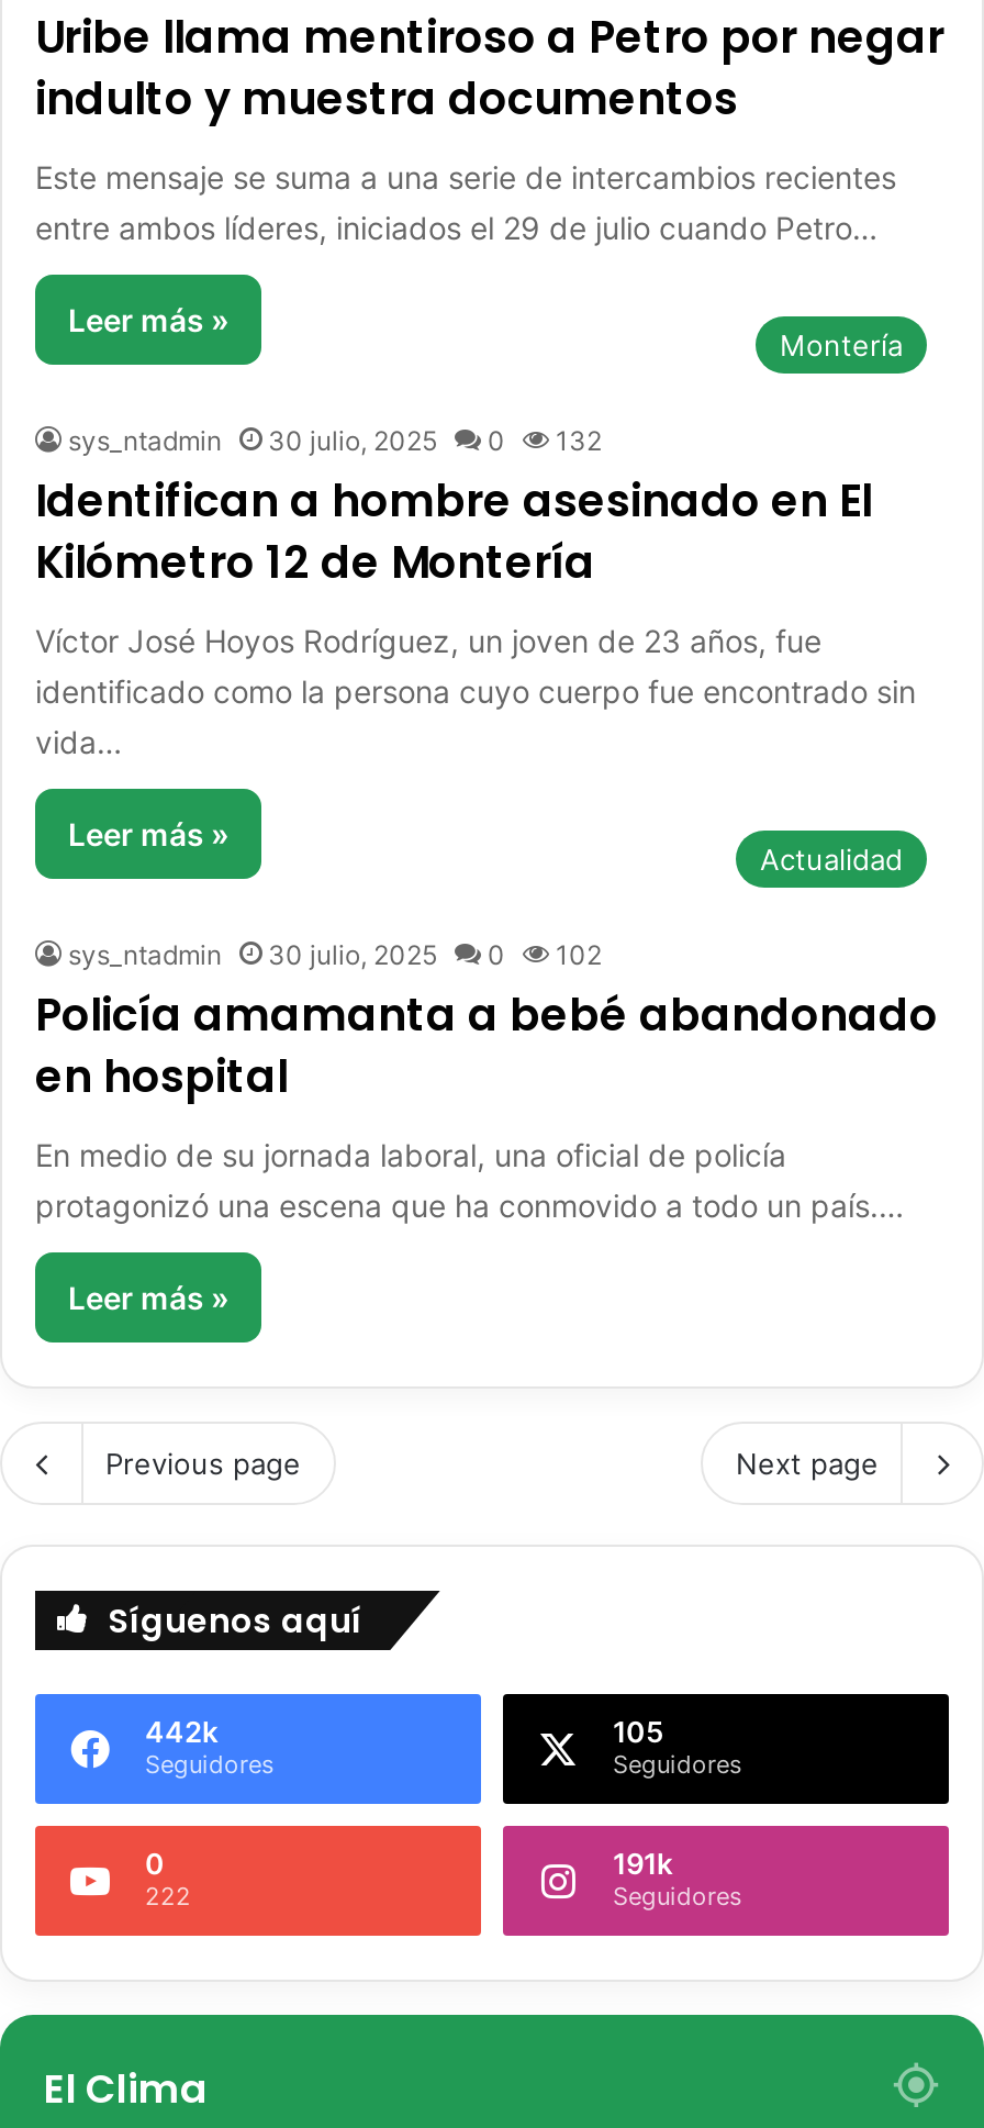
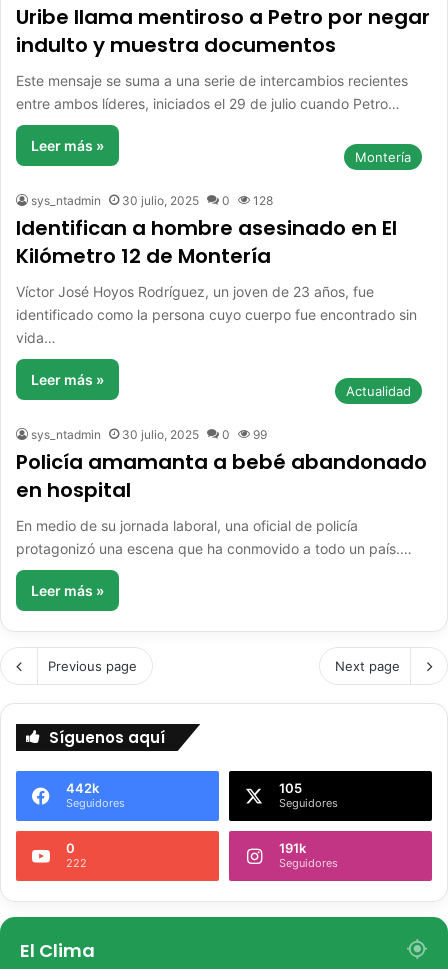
- sys_ntadmin 30 julio, 2025 0 132
+ sys_ntadmin 30 julio, 2025 0 128

- sys_ntadmin 30 julio, 2025 0 102
+ sys_ntadmin 30 julio, 2025 0 99
